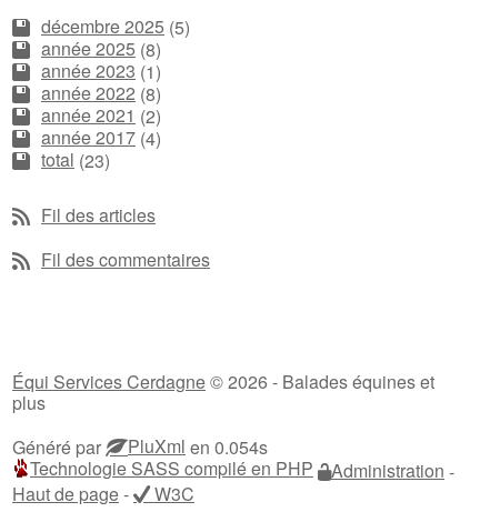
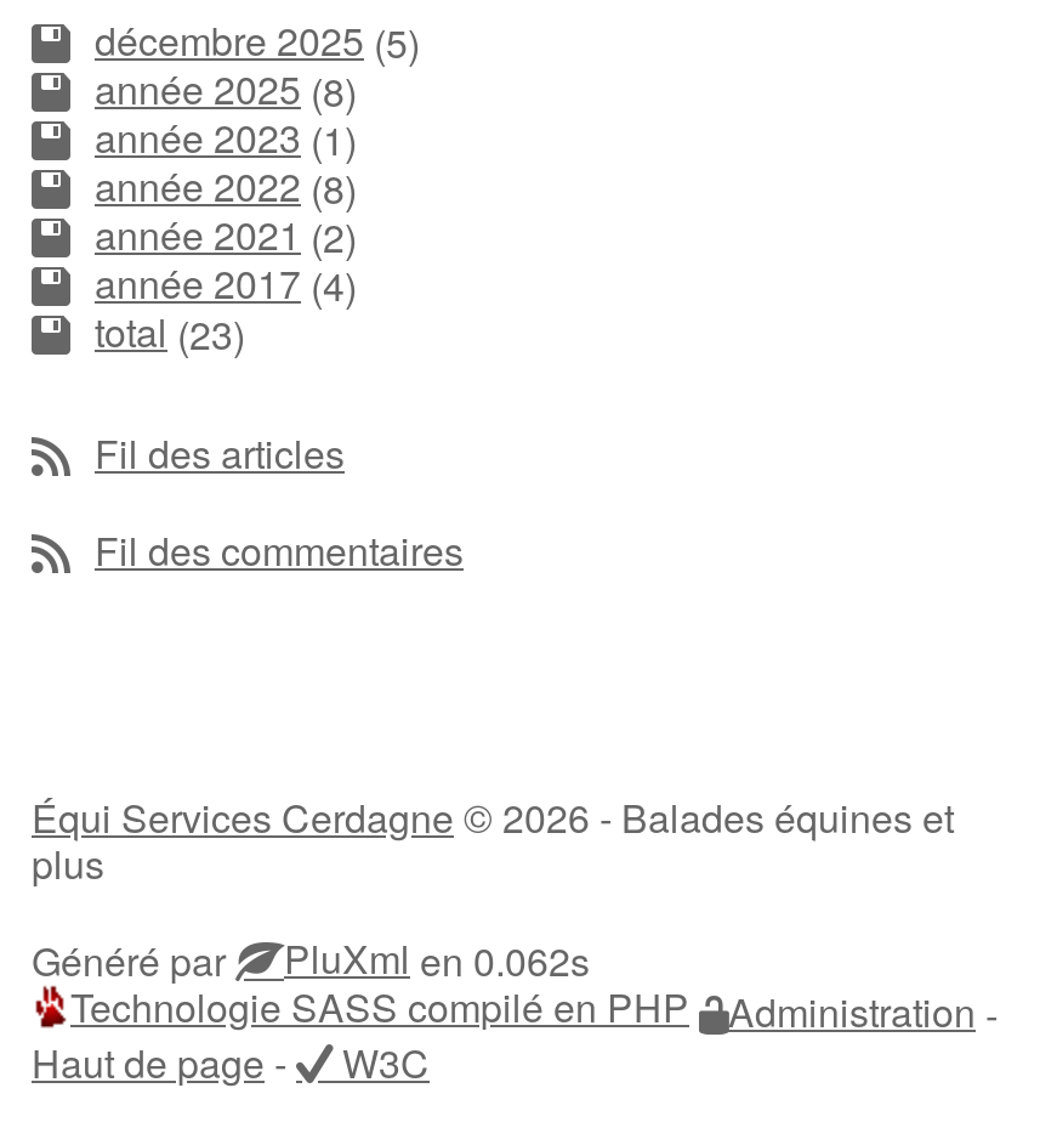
- Généré par PluXml en 0.054s
+ Généré par PluXml en 0.062s
